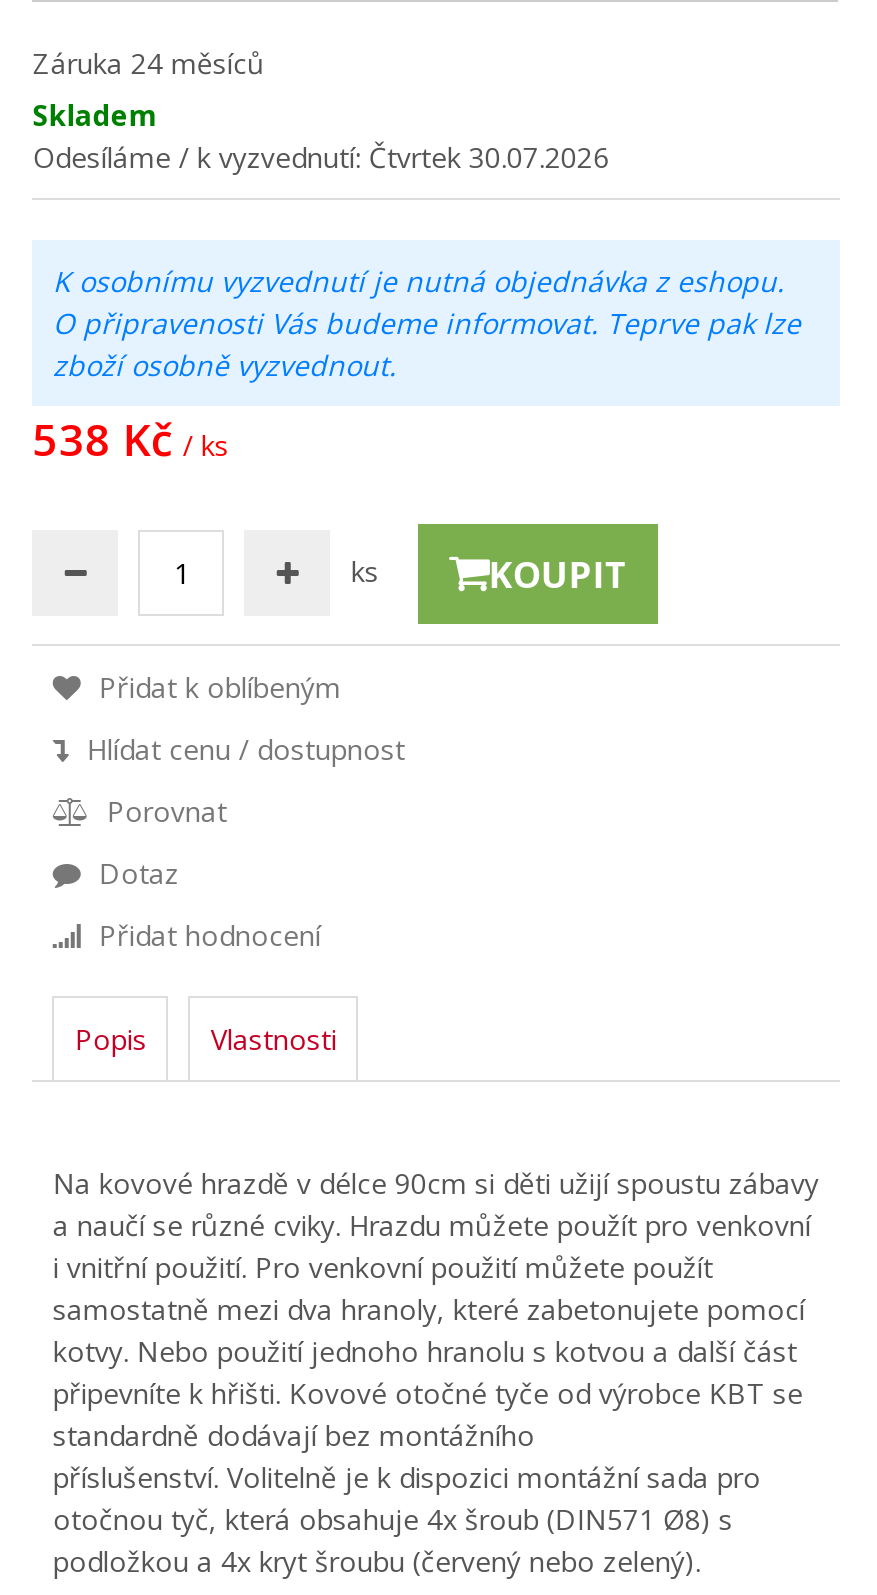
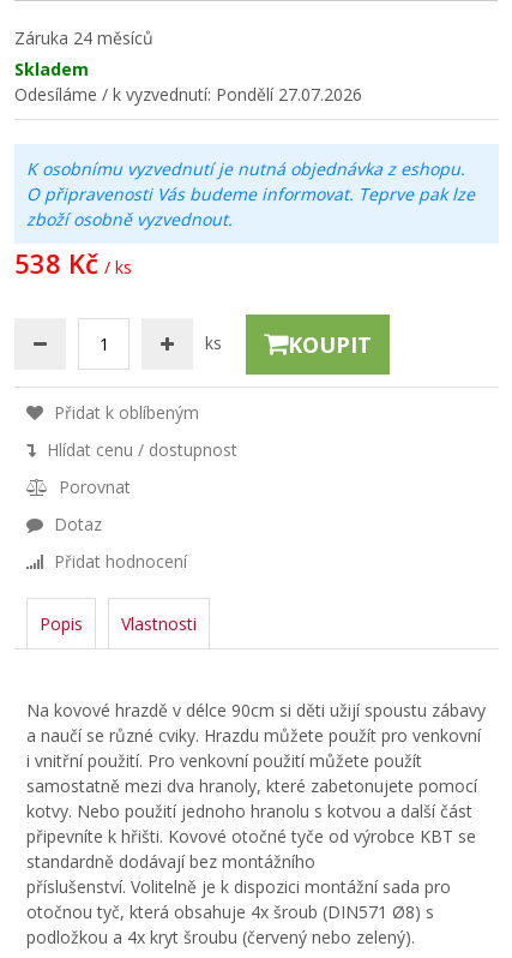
- Odesíláme / k vyzvednutí: Čtvrtek 30.07.2026
+ Odesíláme / k vyzvednutí: Pondělí 27.07.2026
